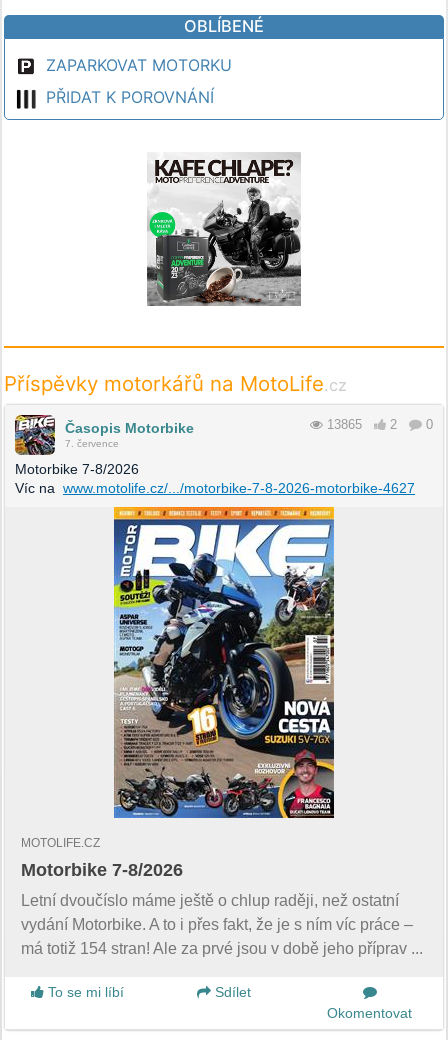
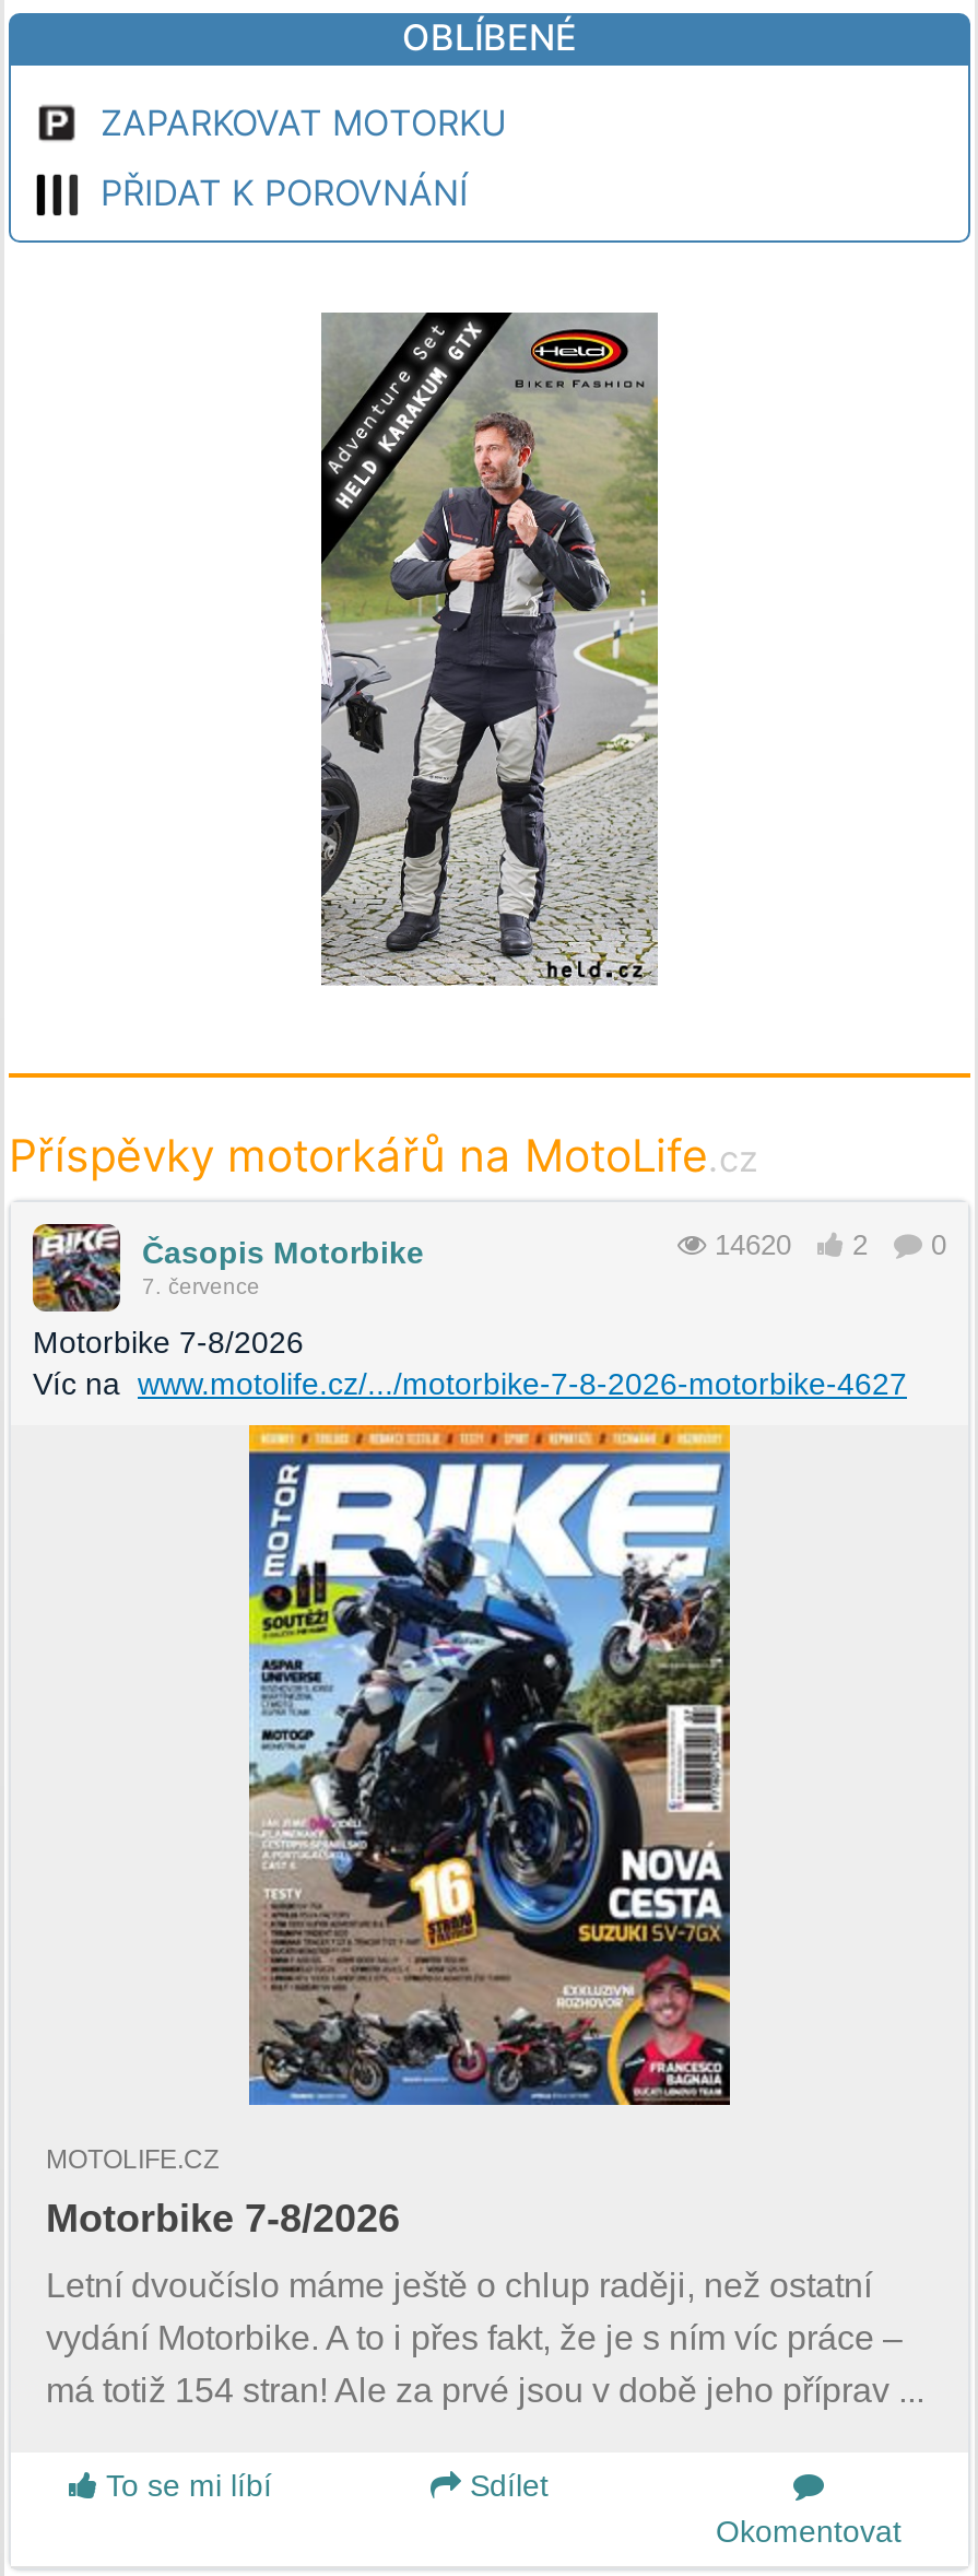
- [image]
+ [image]

- 13865 2 0
+ 14620 2 0
